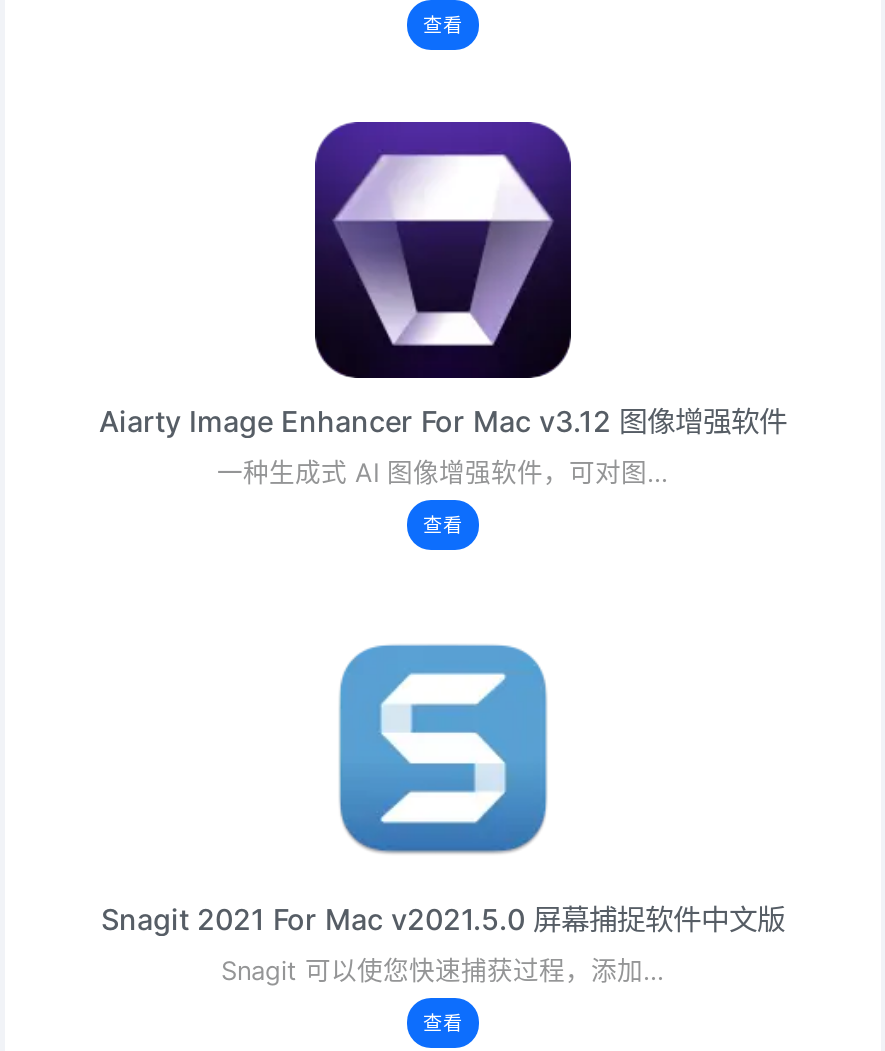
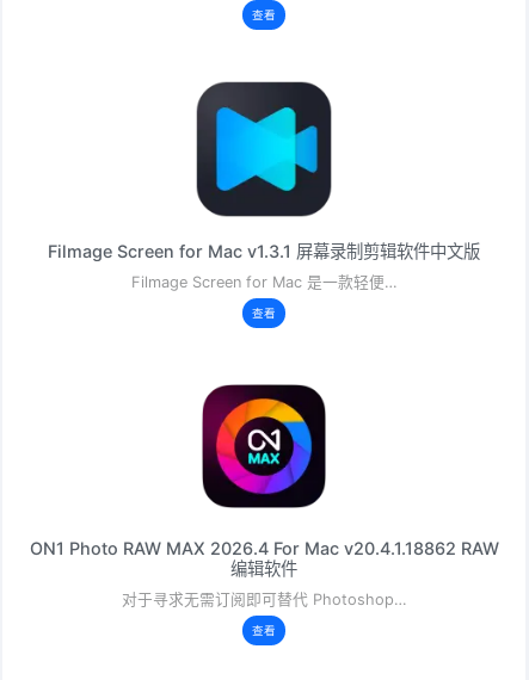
- [image]
- Aiarty Image Enhancer For Mac v3.12 图像增强软件
+ [image]
+ Filmage Screen for Mac v1.3.1 屏幕录制剪辑软件中文版

- 一种生成式 AI 图像增强软件，可对图…
+ Filmage Screen for Mac 是一款轻便…

- [image]
- Snagit 2021 For Mac v2021.5.0 屏幕捕捉软件中文版
+ [image]
+ ON1 Photo RAW MAX 2026.4 For Mac v20.4.1.18862 RAW
+ 编辑软件

- Snagit 可以使您快速捕获过程，添加…
+ 对于寻求无需订阅即可替代 Photoshop…
